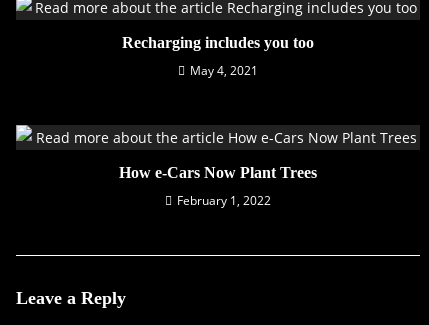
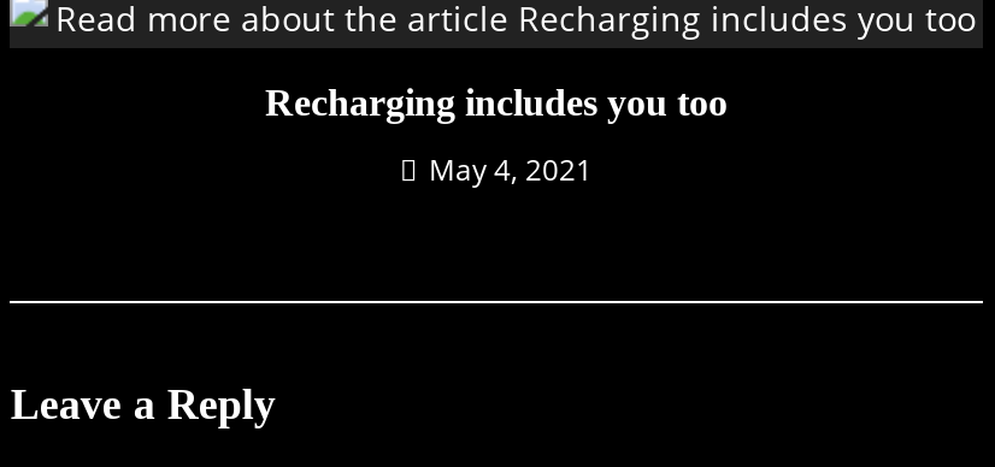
- How e-Cars Now Plant Trees
- February 1, 2022
